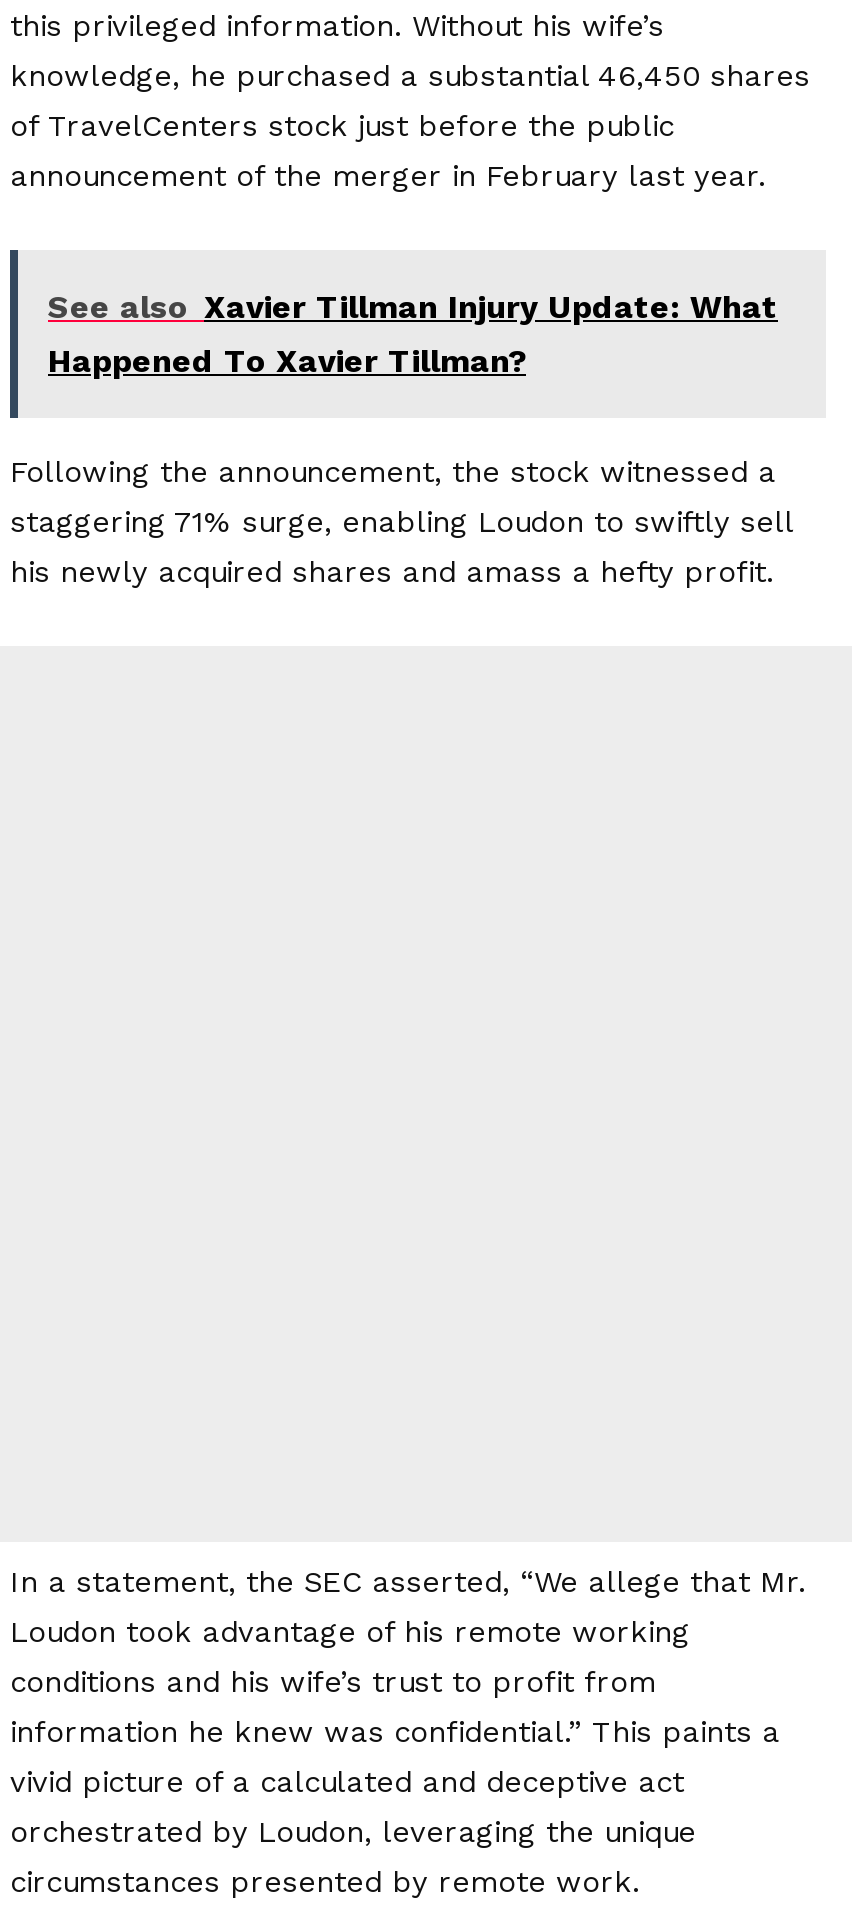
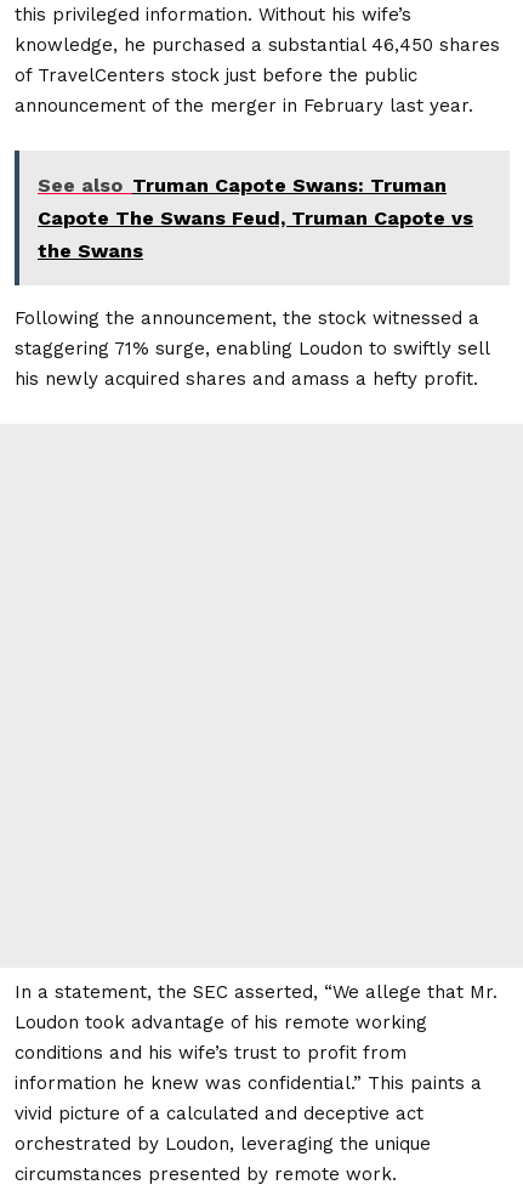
- See also Xavier Tillman Injury Update: What
- Happened To Xavier Tillman?
+ See also Truman Capote Swans: Truman
+ Capote The Swans Feud, Truman Capote vs
+ the Swans
